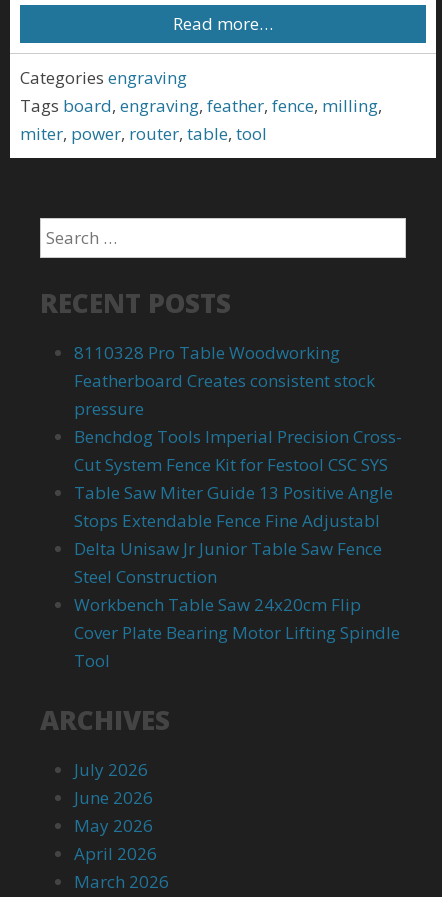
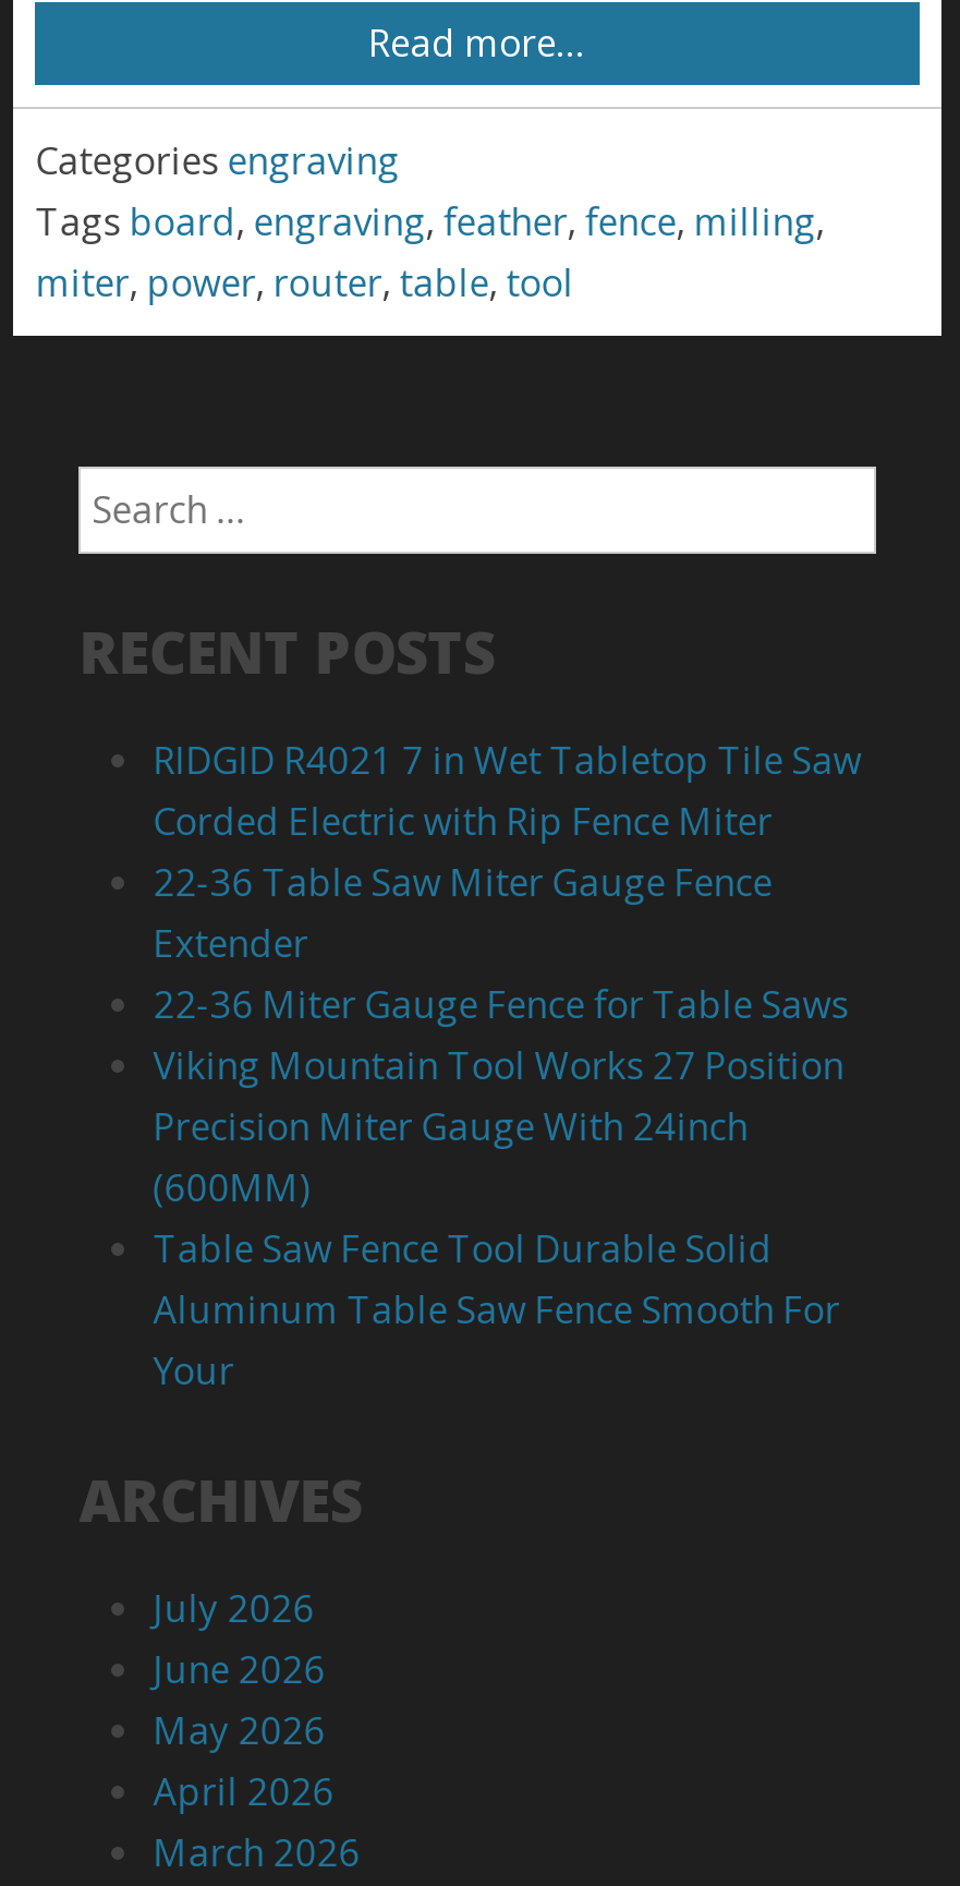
- 8110328 Pro Table Woodworking
- Featherboard Creates consistent stock
- pressure
- Benchdog Tools Imperial Precision Cross-
- Cut System Fence Kit for Festool CSC SYS
- Table Saw Miter Guide 13 Positive Angle
- Stops Extendable Fence Fine Adjustabl
- Delta Unisaw Jr Junior Table Saw Fence
- Steel Construction
- Workbench Table Saw 24x20cm Flip
- Cover Plate Bearing Motor Lifting Spindle
- Tool
+ RIDGID R4021 7 in Wet Tabletop Tile Saw
+ Corded Electric with Rip Fence Miter
+ 22-36 Table Saw Miter Gauge Fence
+ Extender
+ 22-36 Miter Gauge Fence for Table Saws
+ Viking Mountain Tool Works 27 Position
+ Precision Miter Gauge With 24inch
+ (600MM)
+ Table Saw Fence Tool Durable Solid
+ Aluminum Table Saw Fence Smooth For
+ Your
